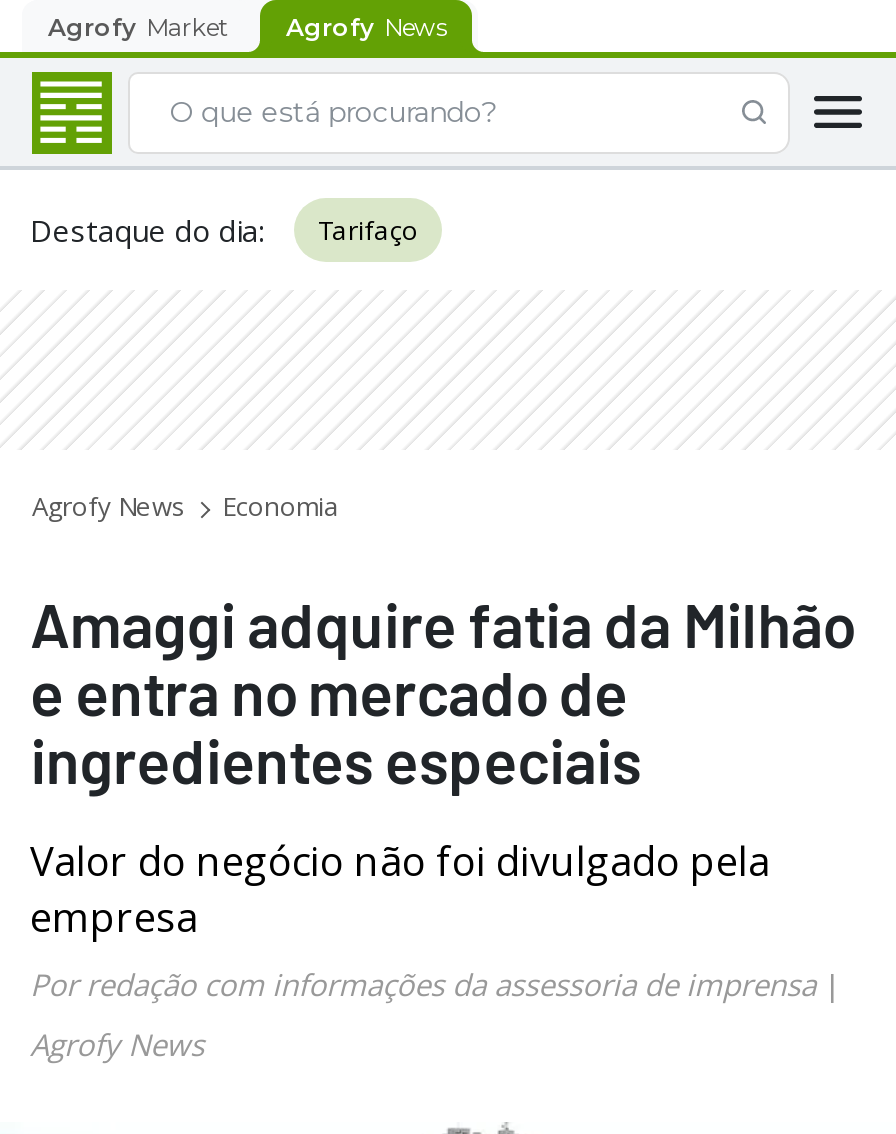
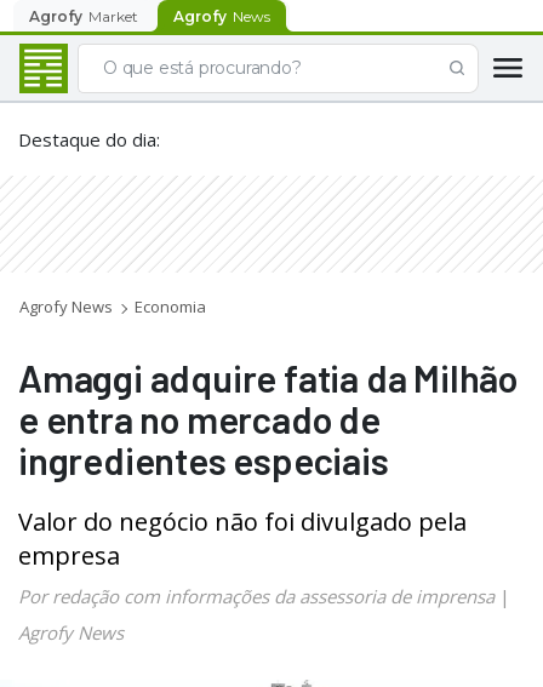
- Tarifaço
